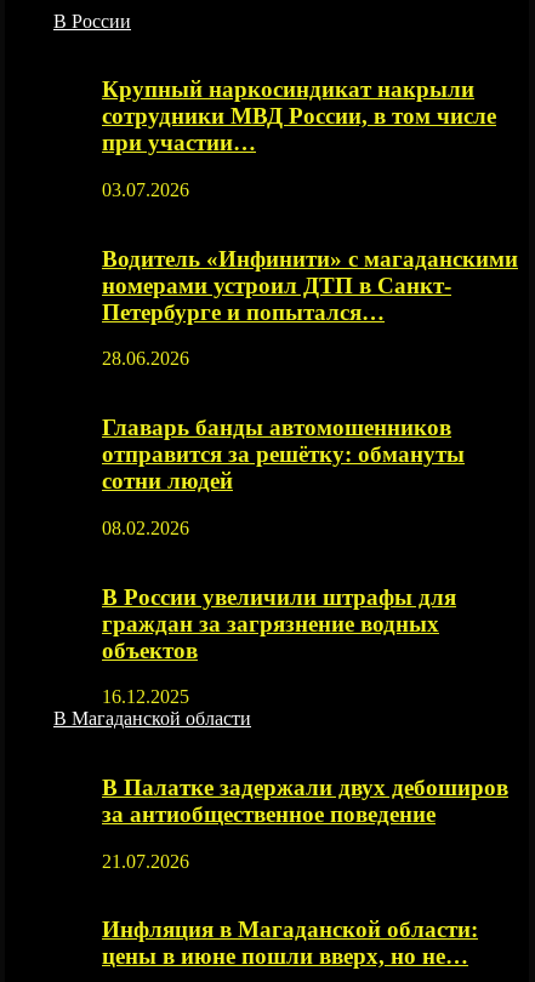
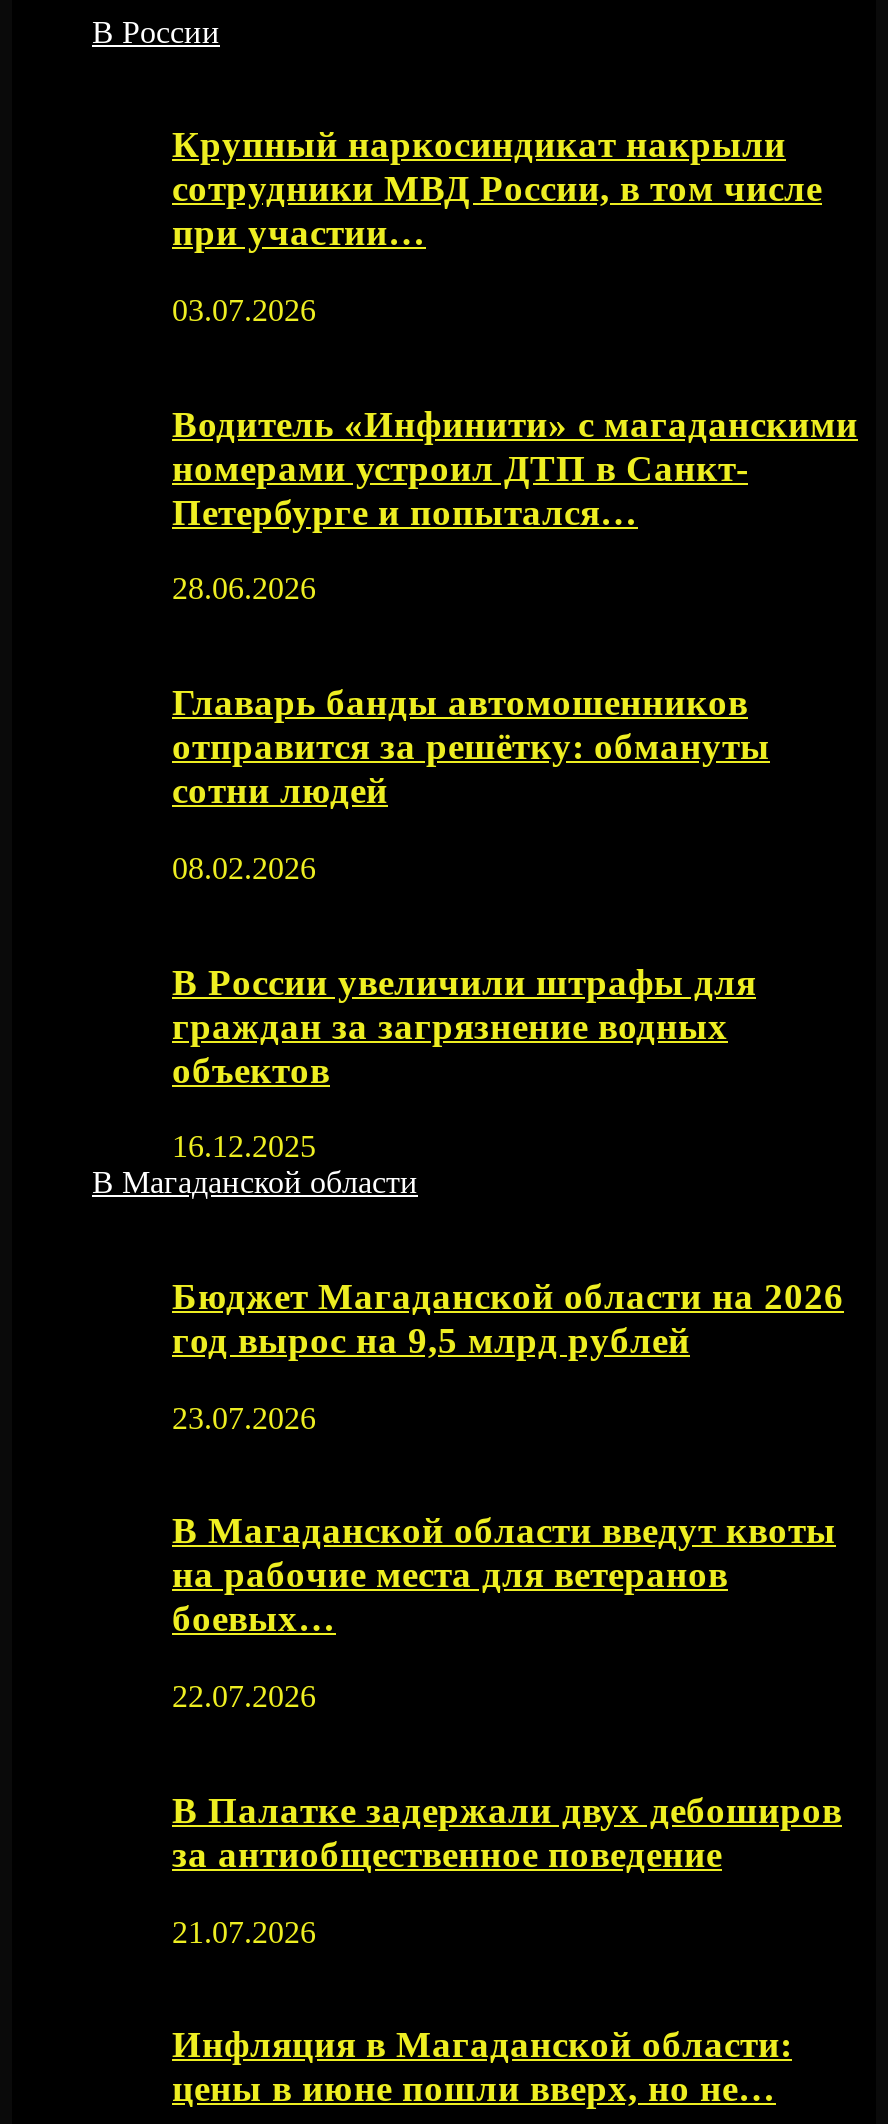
+ Бюджет Магаданской области на 2026
+ год вырос на 9,5 млрд рублей
+ 23.07.2026
+ В Магаданской области введут квоты
+ на рабочие места для ветеранов
+ боевых…
+ 22.07.2026
